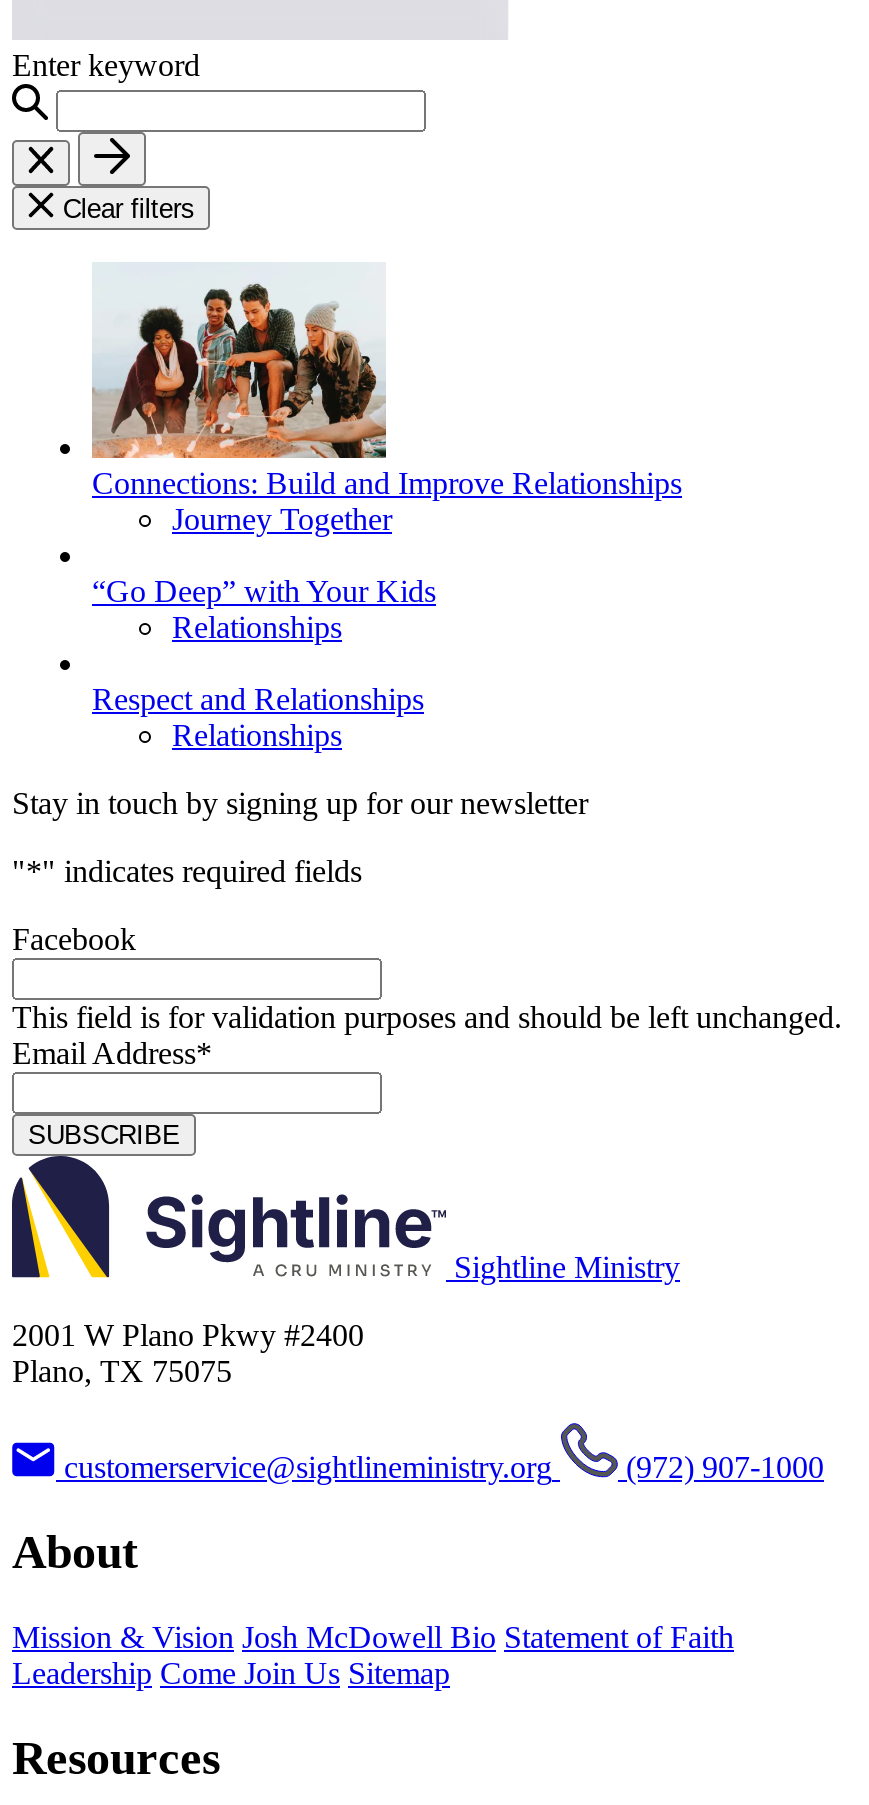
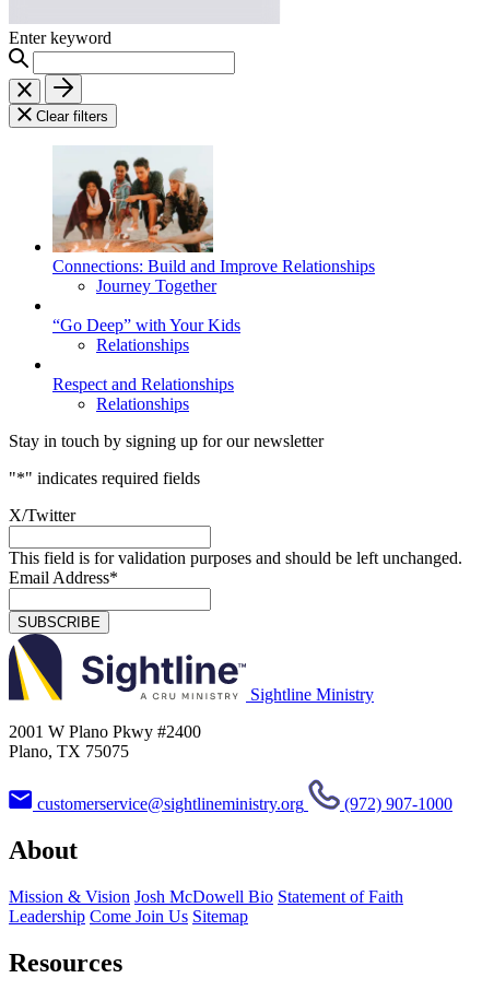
- Facebook
+ X/Twitter
